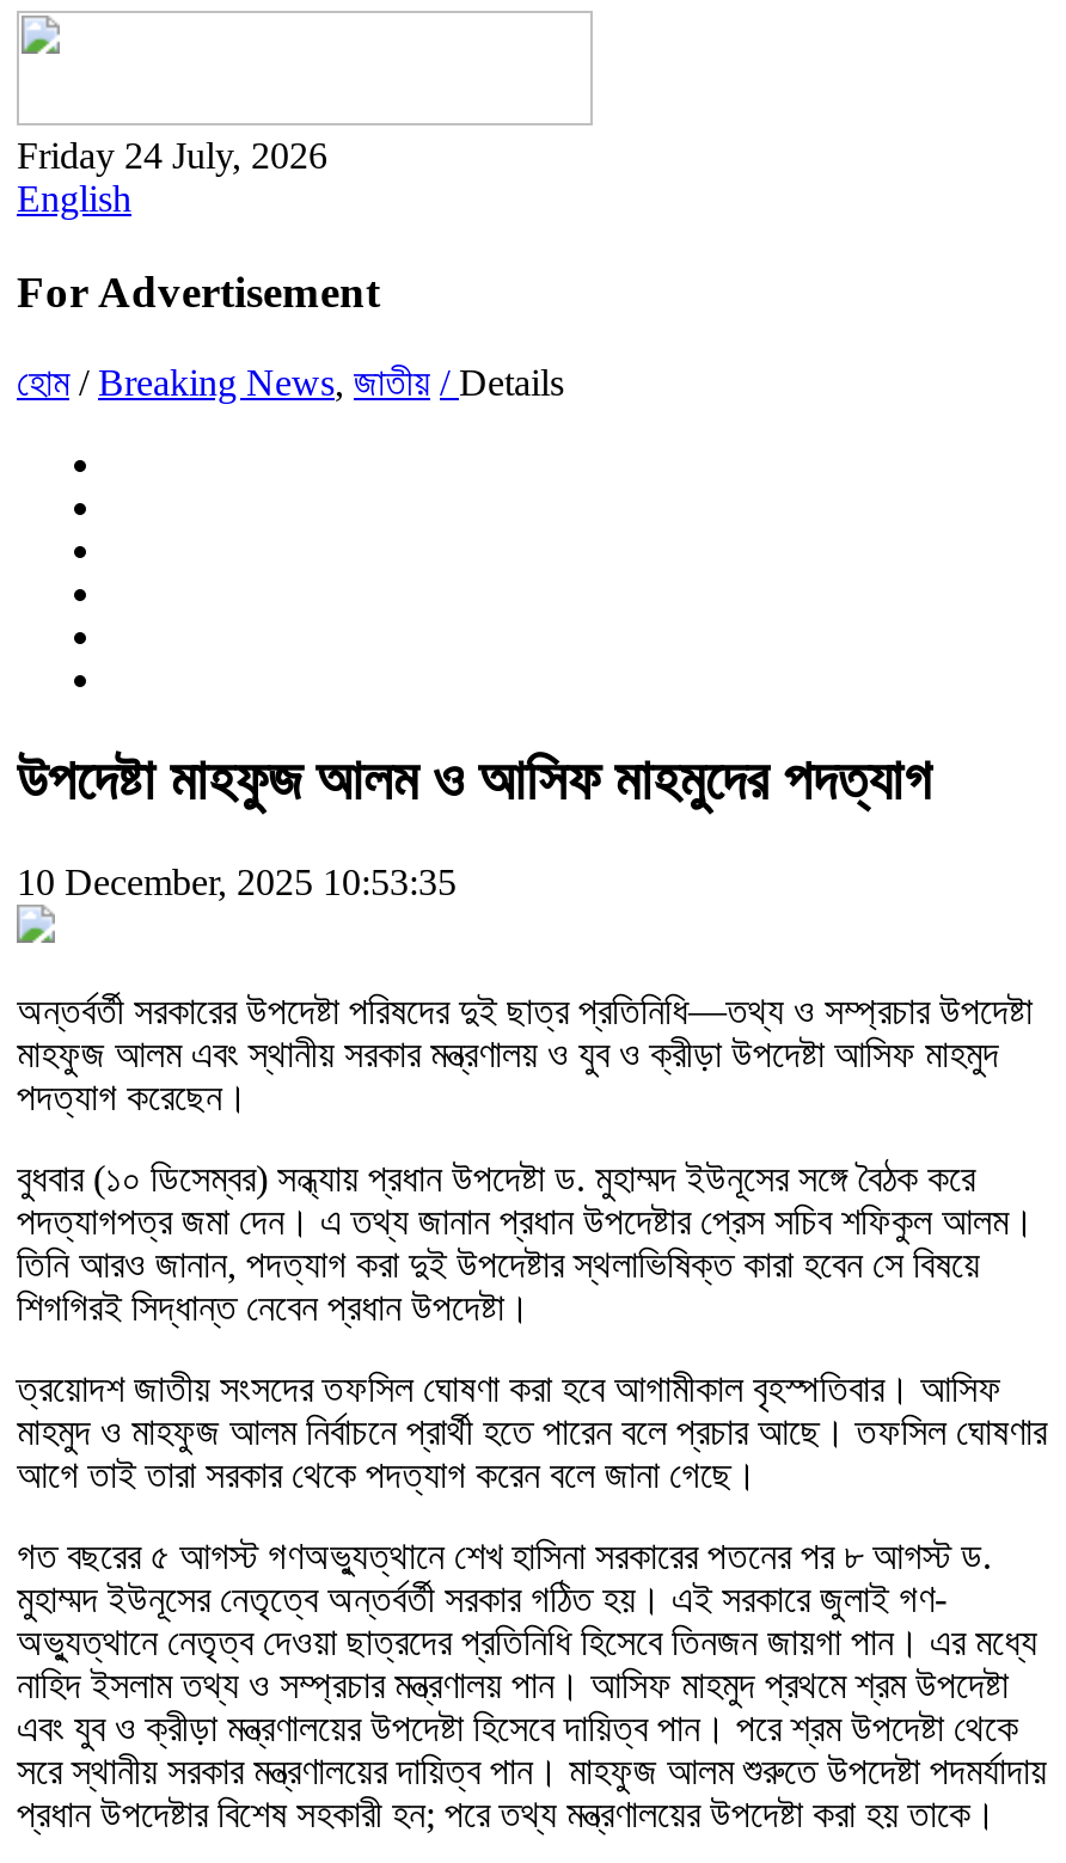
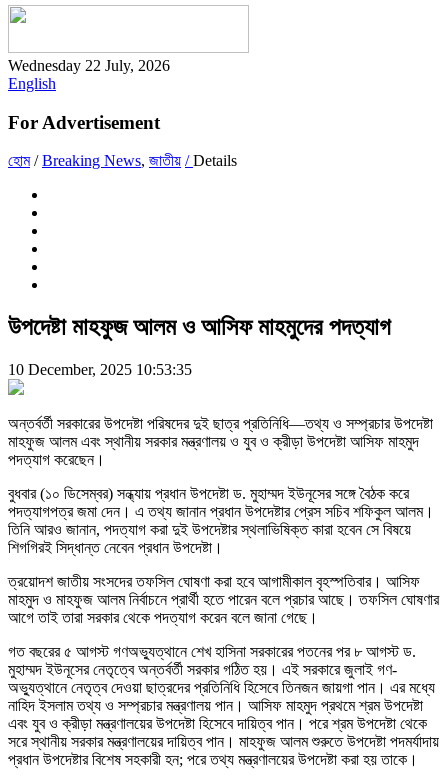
- Friday 24 July, 2026
+ Wednesday 22 July, 2026
